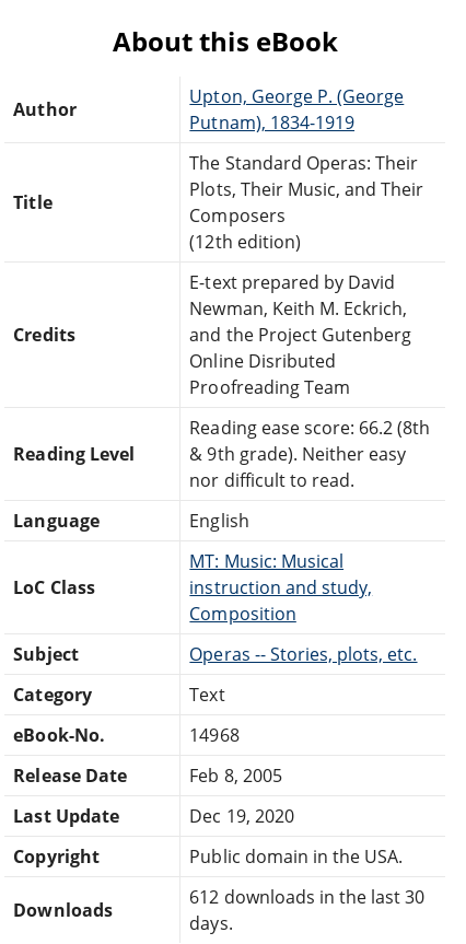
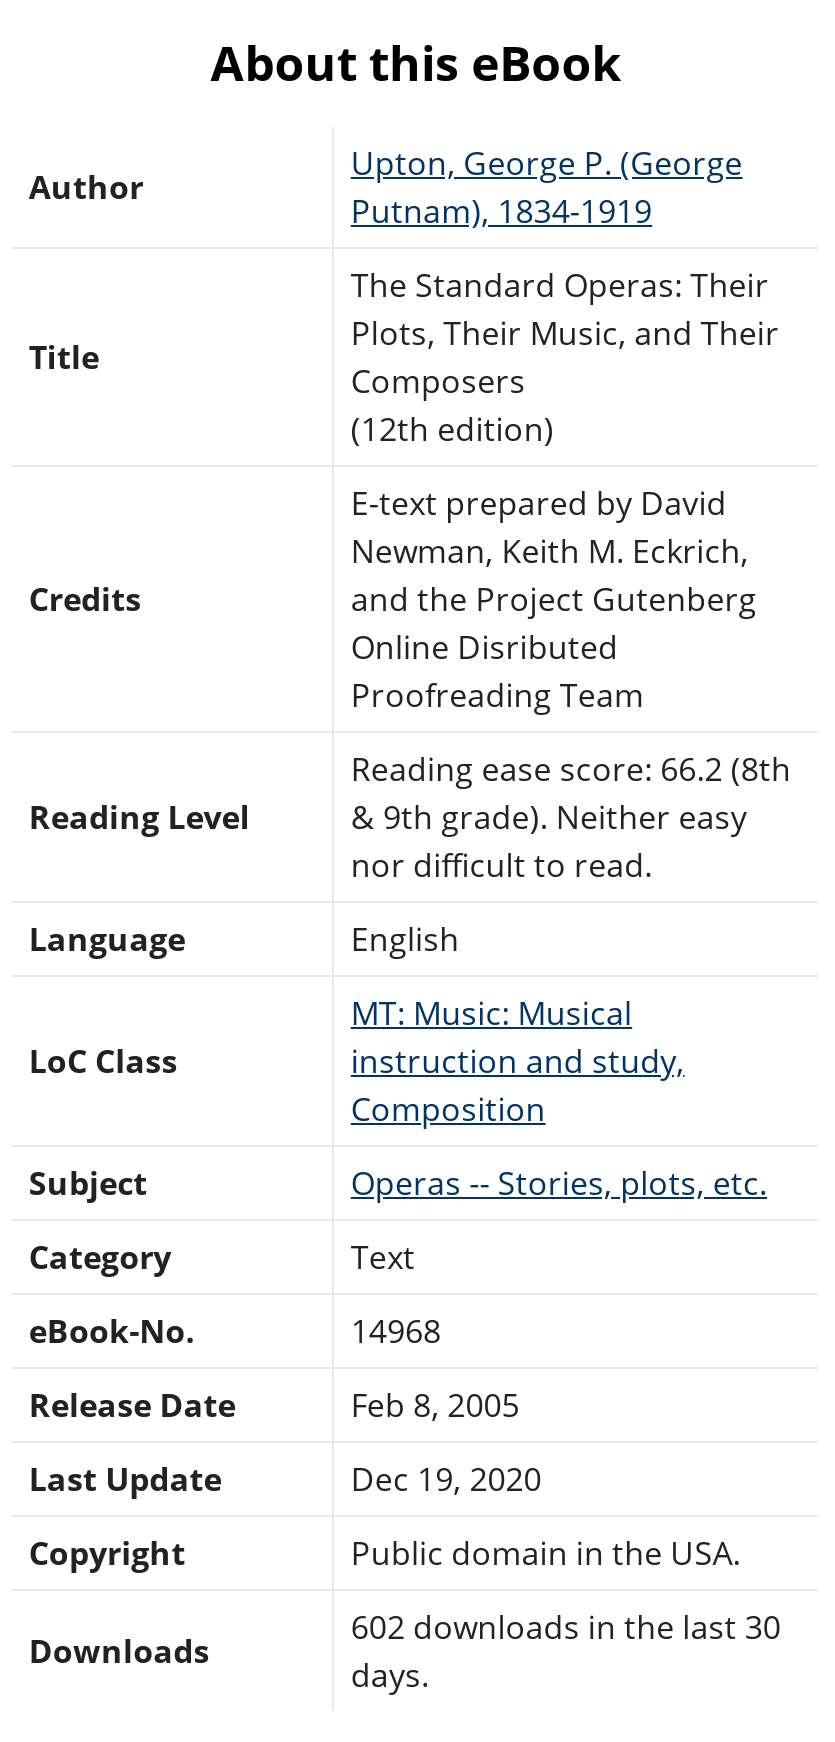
- 612 downloads in the last 30
+ 602 downloads in the last 30
